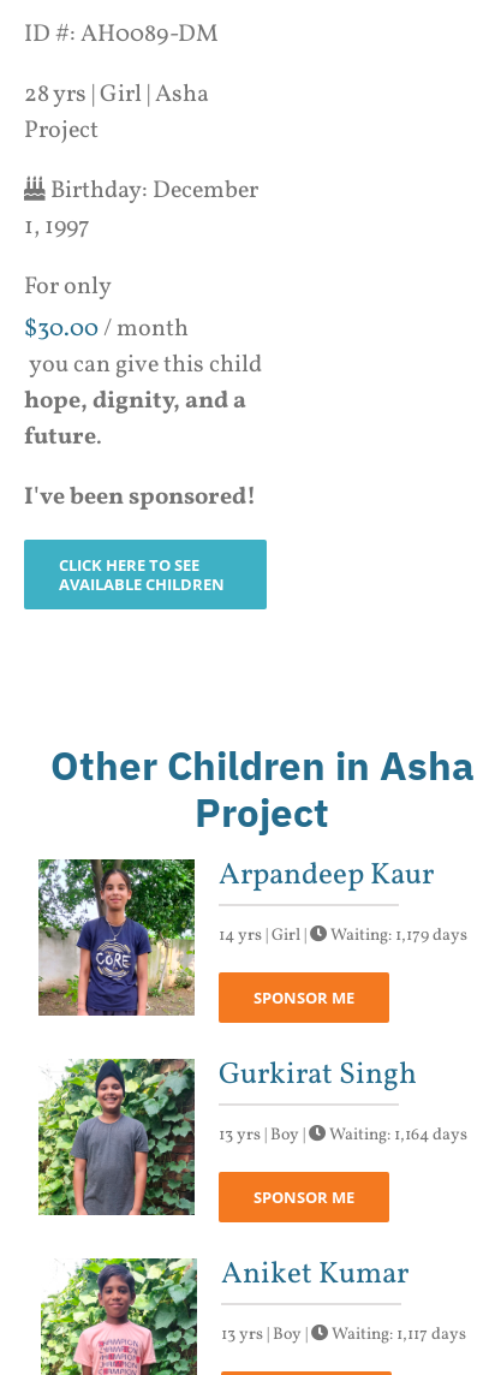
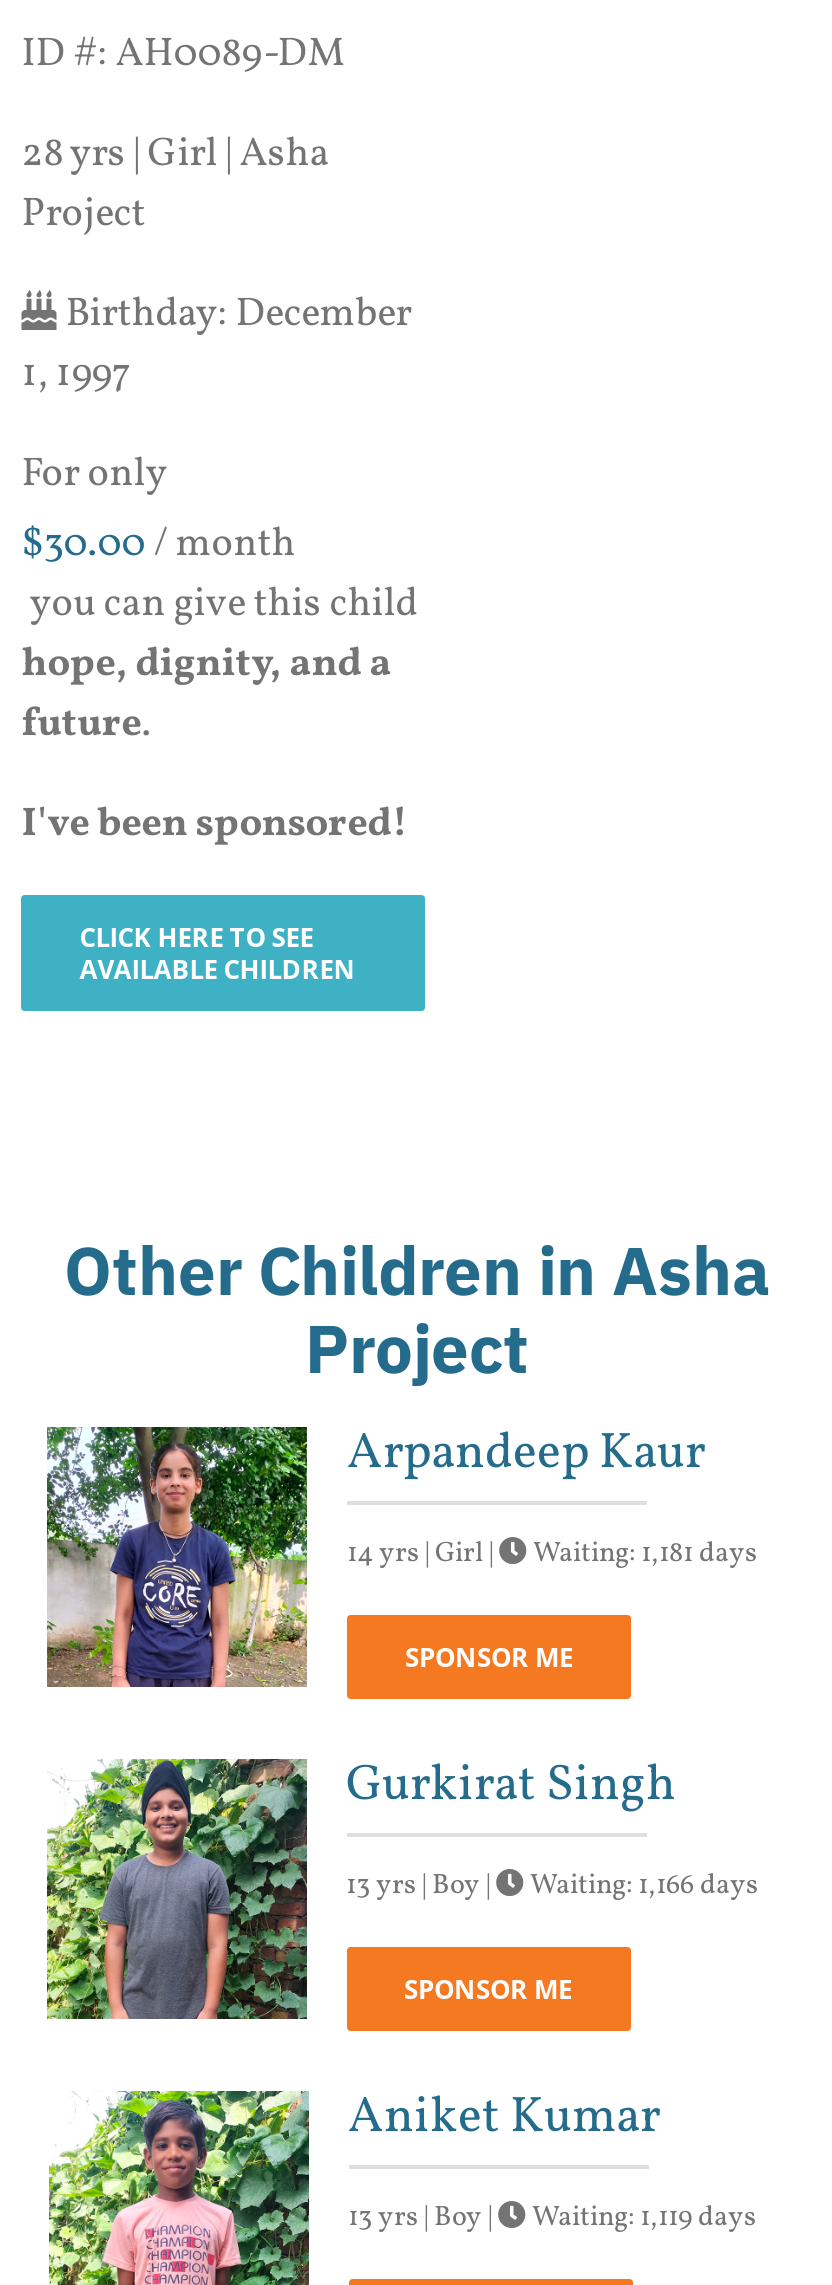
- Waiting: 1,179 days
+ Waiting: 1,181 days

- Waiting: 1,164 days
+ Waiting: 1,166 days

- Waiting: 1,117 days
+ Waiting: 1,119 days
